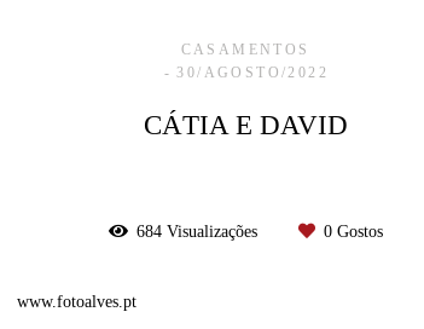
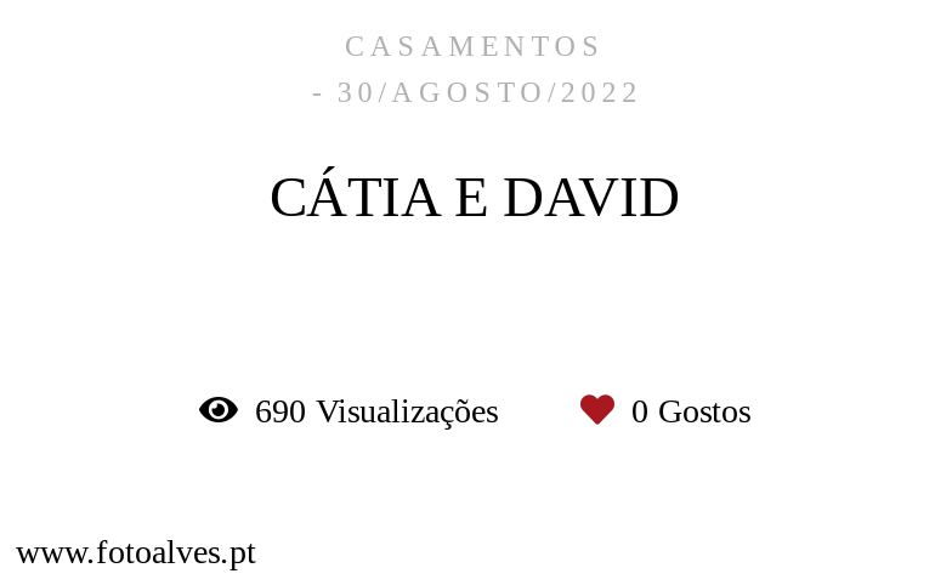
- 684 Visualizações
+ 690 Visualizações
